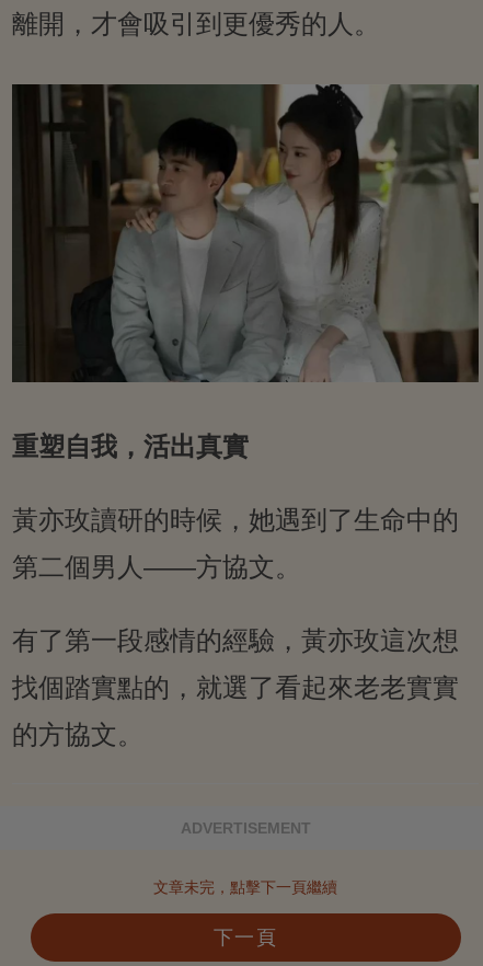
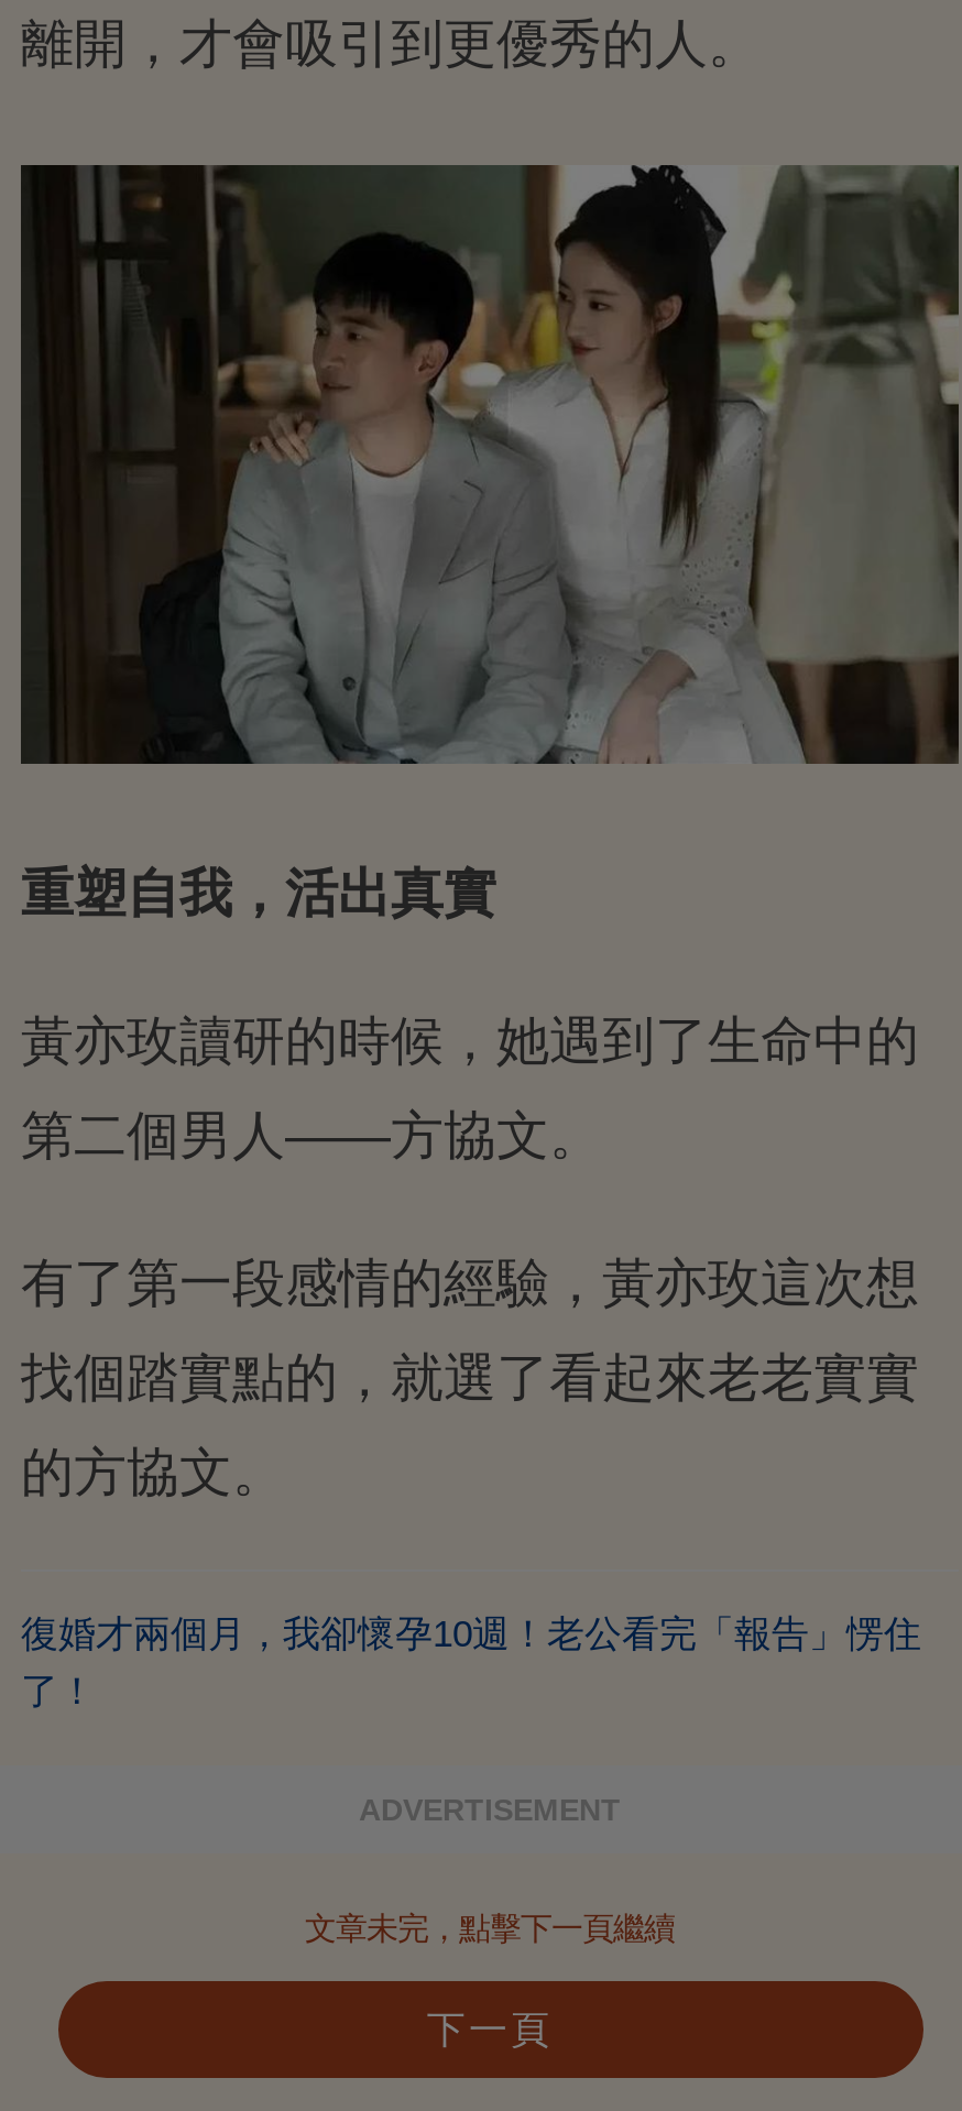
+ 復婚才兩個月，我卻懷孕10週！老公看完「報告」愣住
+ 了！
